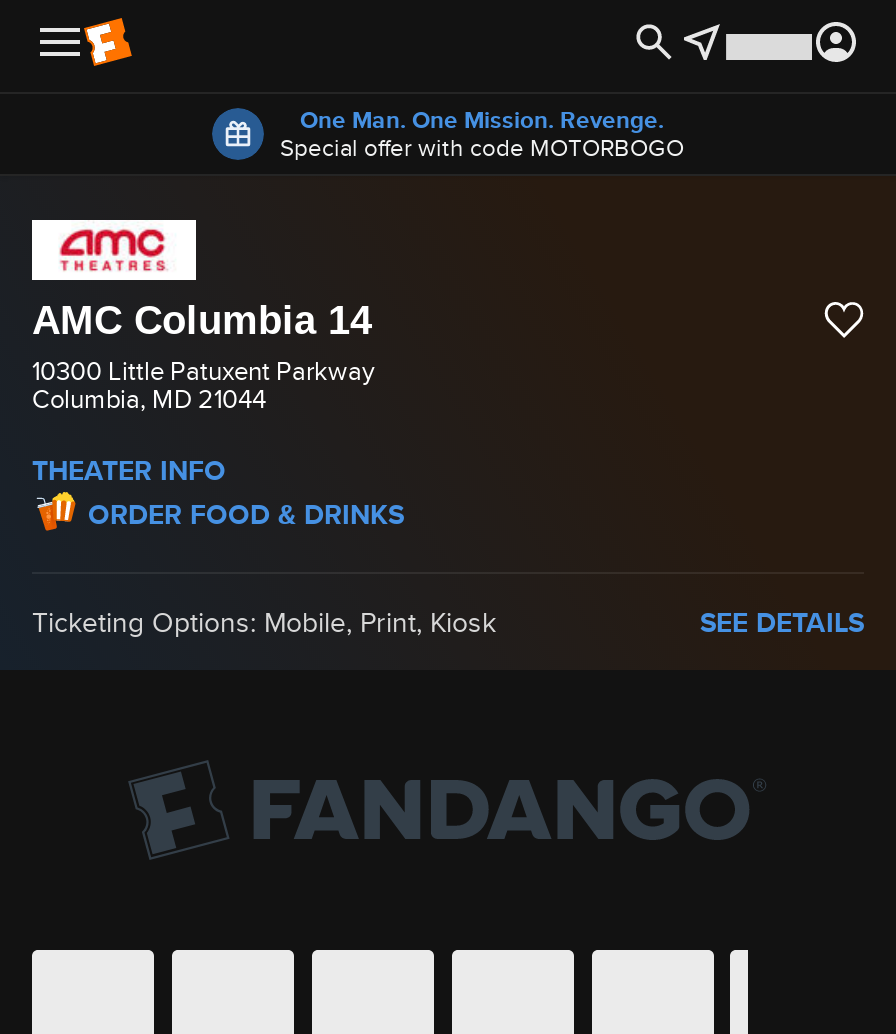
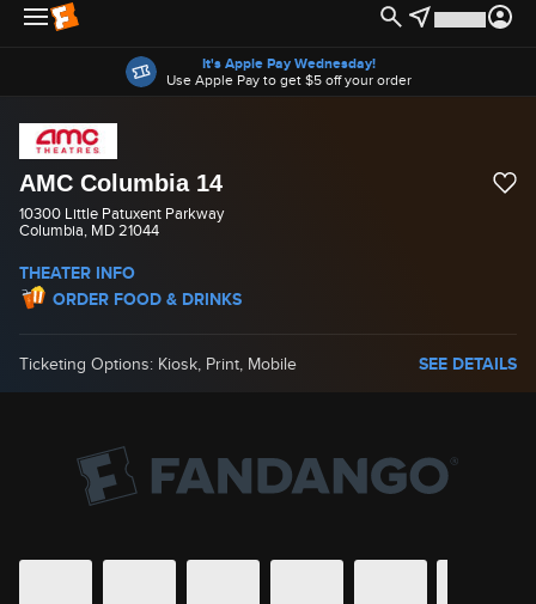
- One Man. One Mission. Revenge.
- Special offer with code MOTORBOGO
+ It's Apple Pay Wednesday!
+ Use Apple Pay to get $5 off your order

- Ticketing Options: Mobile, Print, Kiosk
+ Ticketing Options: Kiosk, Print, Mobile
